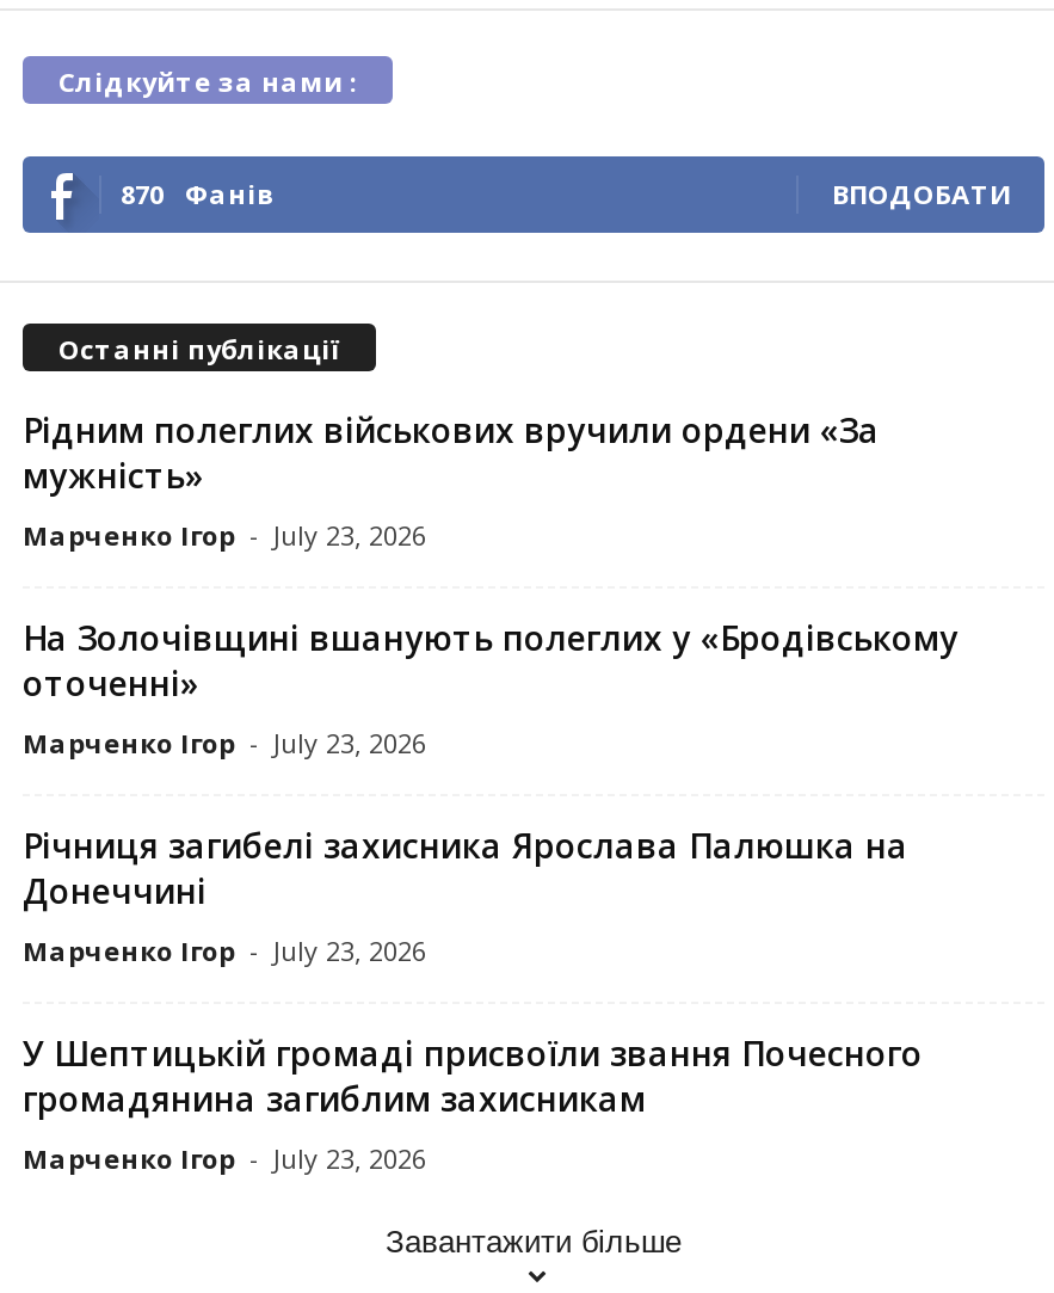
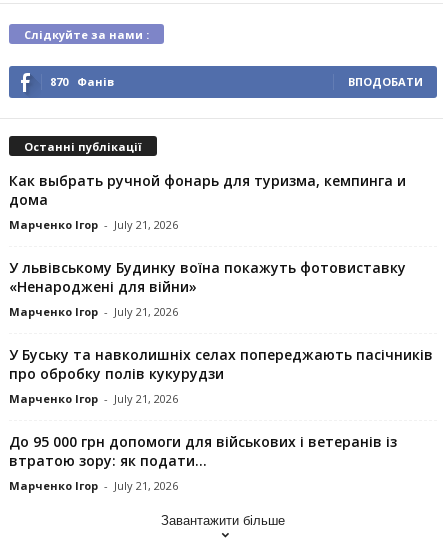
- Рідним полеглих військових вручили ордени «За
- мужність»
- Марченко Ігор - July 23, 2026
+ Как выбрать ручной фонарь для туризма, кемпинга и
+ дома
+ Марченко Ігор - July 21, 2026

- На Золочівщині вшанують полеглих у «Бродівському
- оточенні»
- Марченко Ігор - July 23, 2026
+ У львівському Будинку воїна покажуть фотовиставку
+ «Ненароджені для війни»
+ Марченко Ігор - July 21, 2026

- Річниця загибелі захисника Ярослава Палюшка на
- Донеччині
- Марченко Ігор - July 23, 2026
+ У Буську та навколишніх селах попереджають пасічників
+ про обробку полів кукурудзи
+ Марченко Ігор - July 21, 2026

- У Шептицькій громаді присвоїли звання Почесного
- громадянина загиблим захисникам
- Марченко Ігор - July 23, 2026
+ До 95 000 грн допомоги для військових і ветеранів із
+ втратою зору: як подати...
+ Марченко Ігор - July 21, 2026
